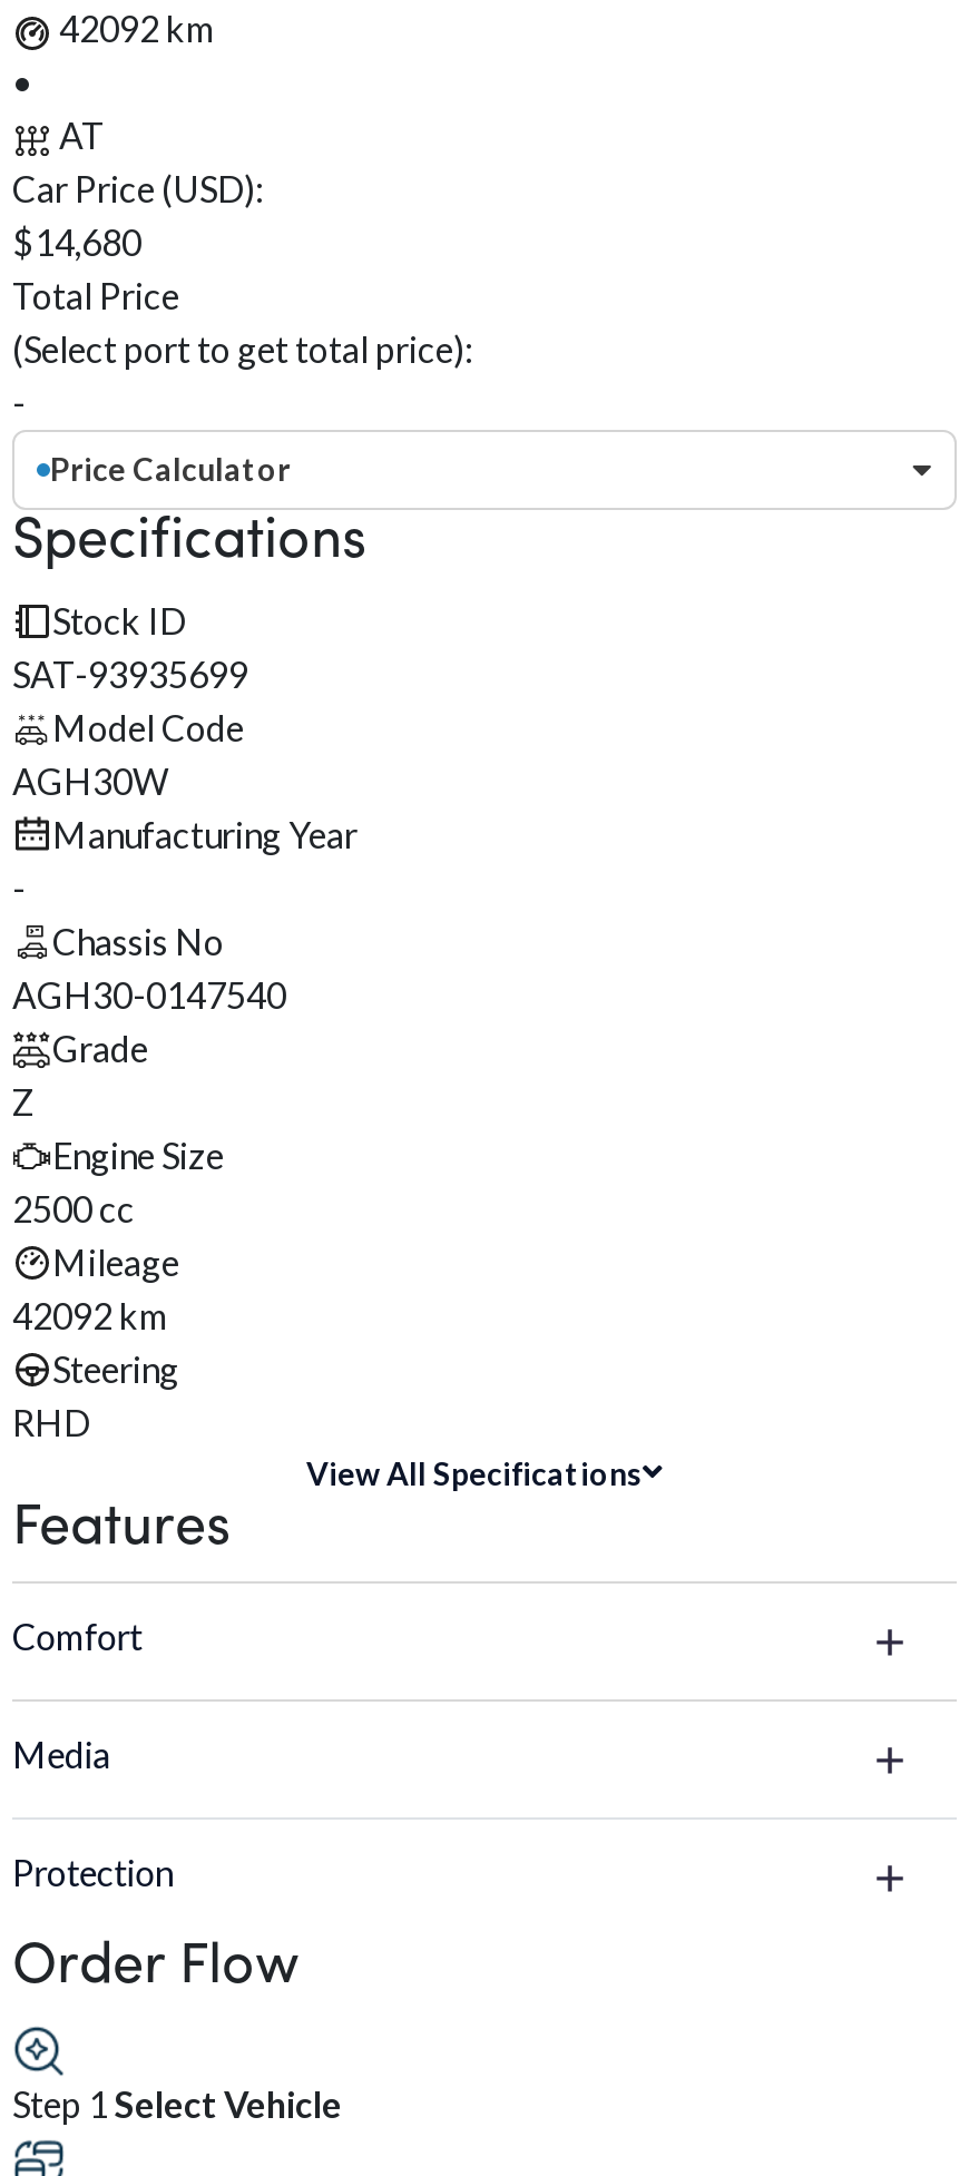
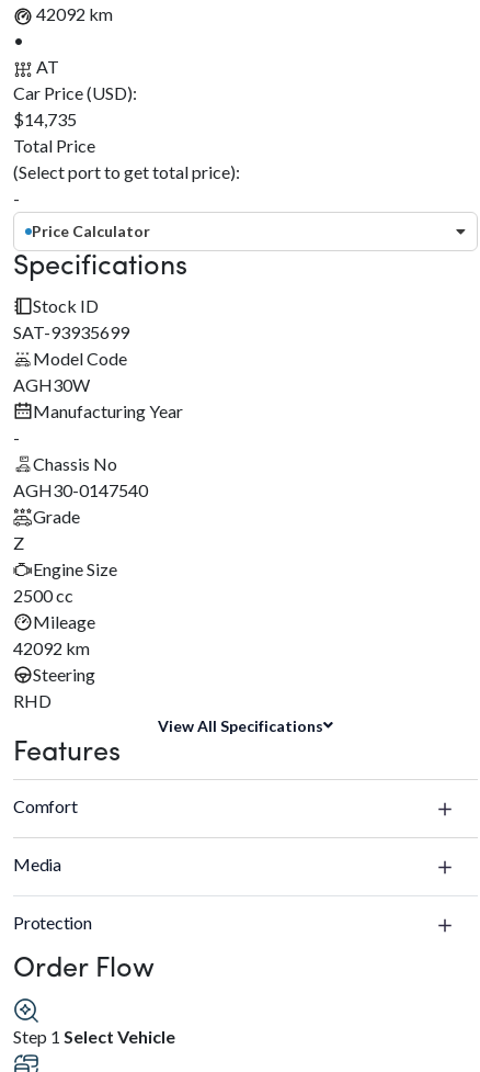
- $14,680
+ $14,735
